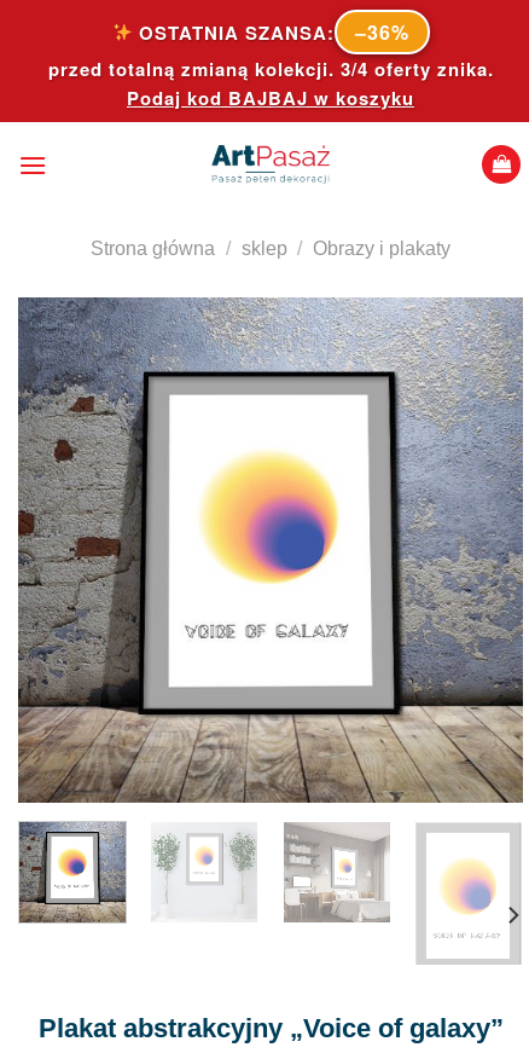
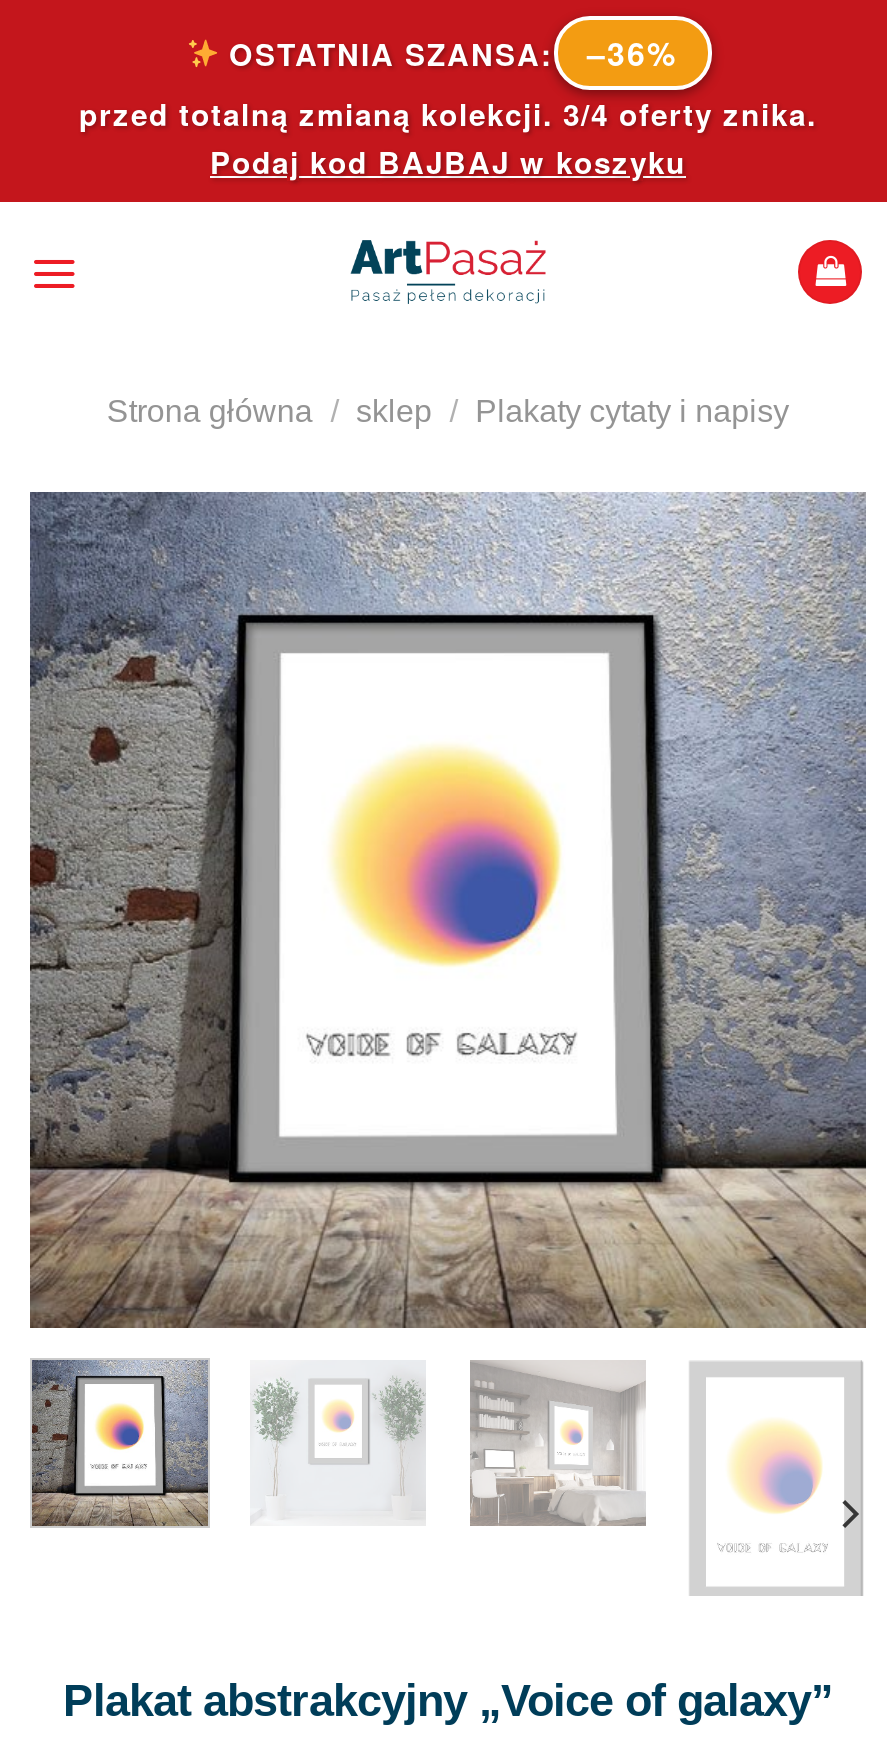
- Strona główna / sklep / Obrazy i plakaty
+ Strona główna / sklep / Plakaty cytaty i napisy
